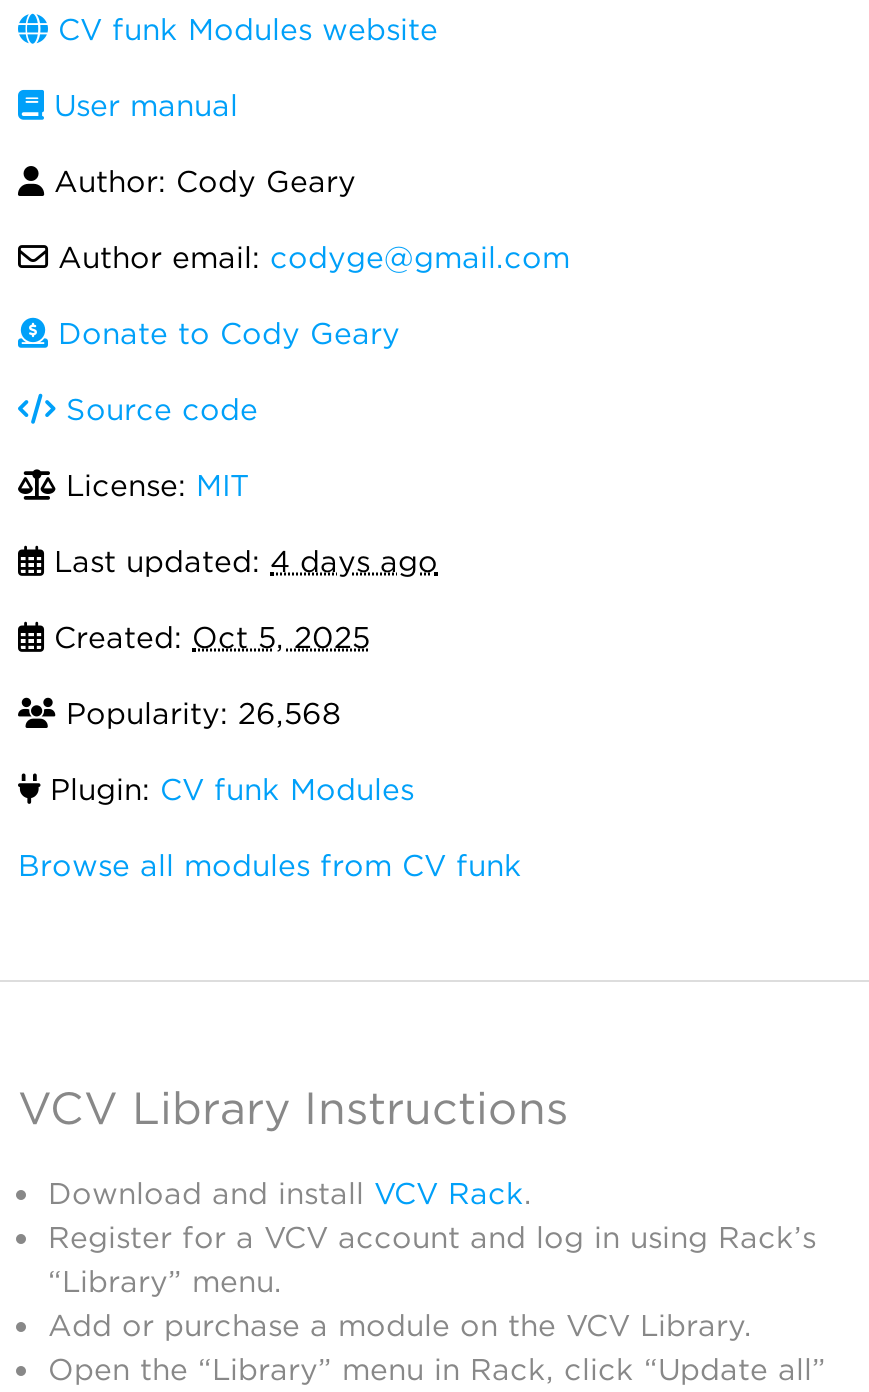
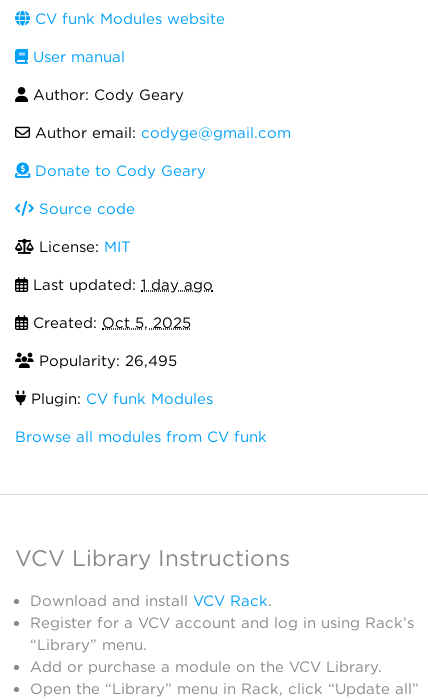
- Last updated: 4 days ago
+ Last updated: 1 day ago

- Popularity: 26,568
+ Popularity: 26,495
